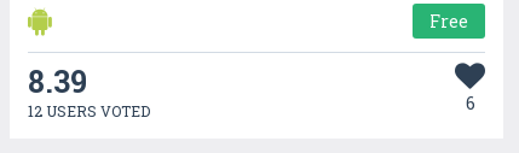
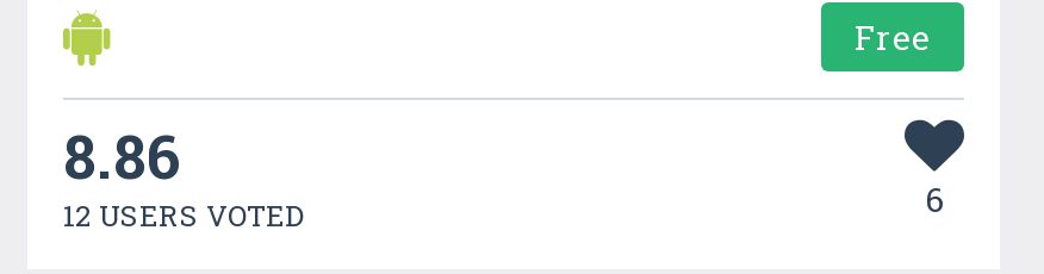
- 8.39
+ 8.86
